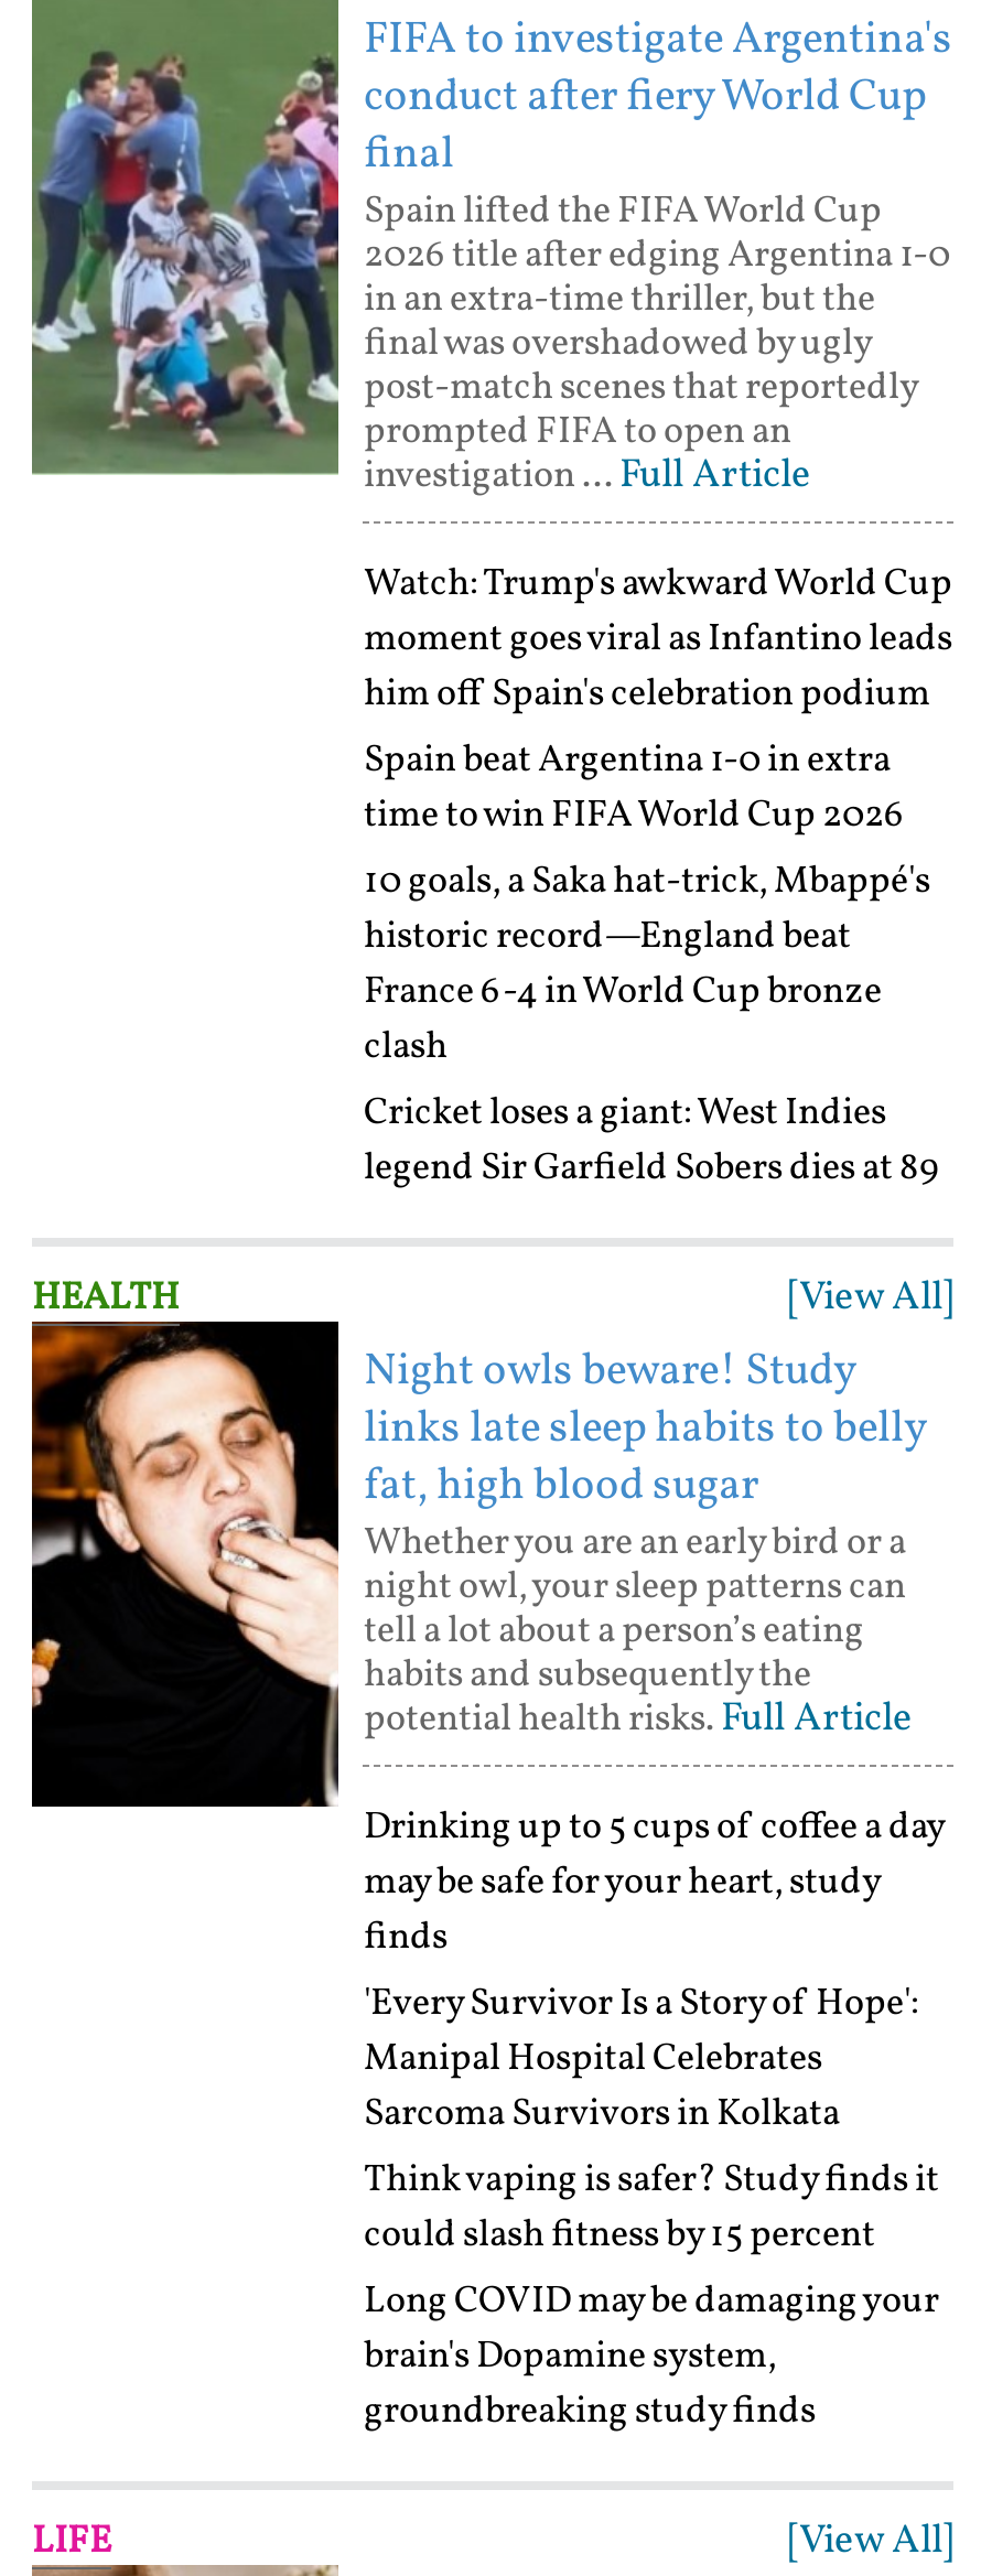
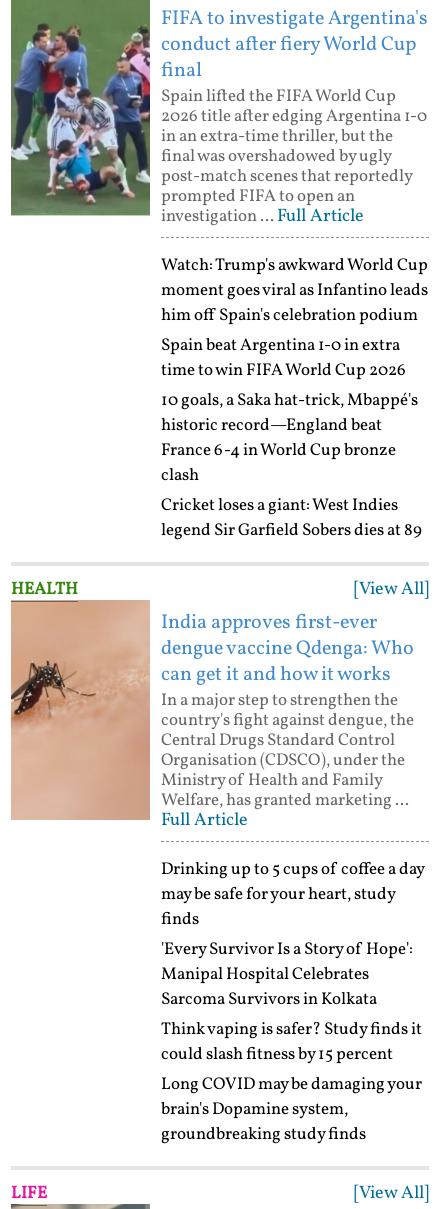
- [image]
- Night owls beware! Study
- links late sleep habits to belly
- fat, high blood sugar
- Whether you are an early bird or a
- night owl, your sleep patterns can
- tell a lot about a person’s eating
- habits and subsequently the
- potential health risks. Full Article
+ [image]
+ India approves first-ever
+ dengue vaccine Qdenga: Who
+ can get it and how it works
+ In a major step to strengthen the
+ country's fight against dengue, the
+ Central Drugs Standard Control
+ Organisation (CDSCO), under the
+ Ministry of Health and Family
+ Welfare, has granted marketing ...
+ Full Article
